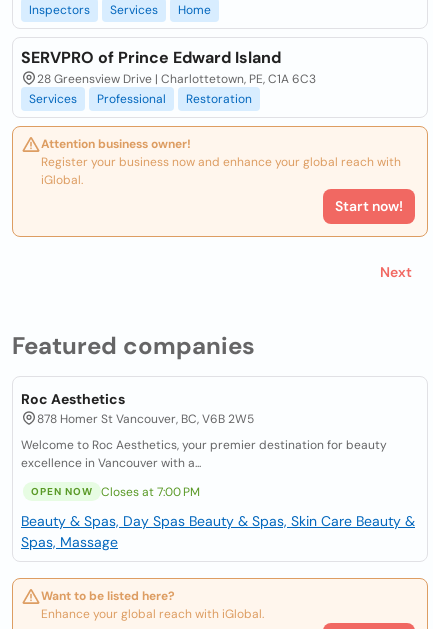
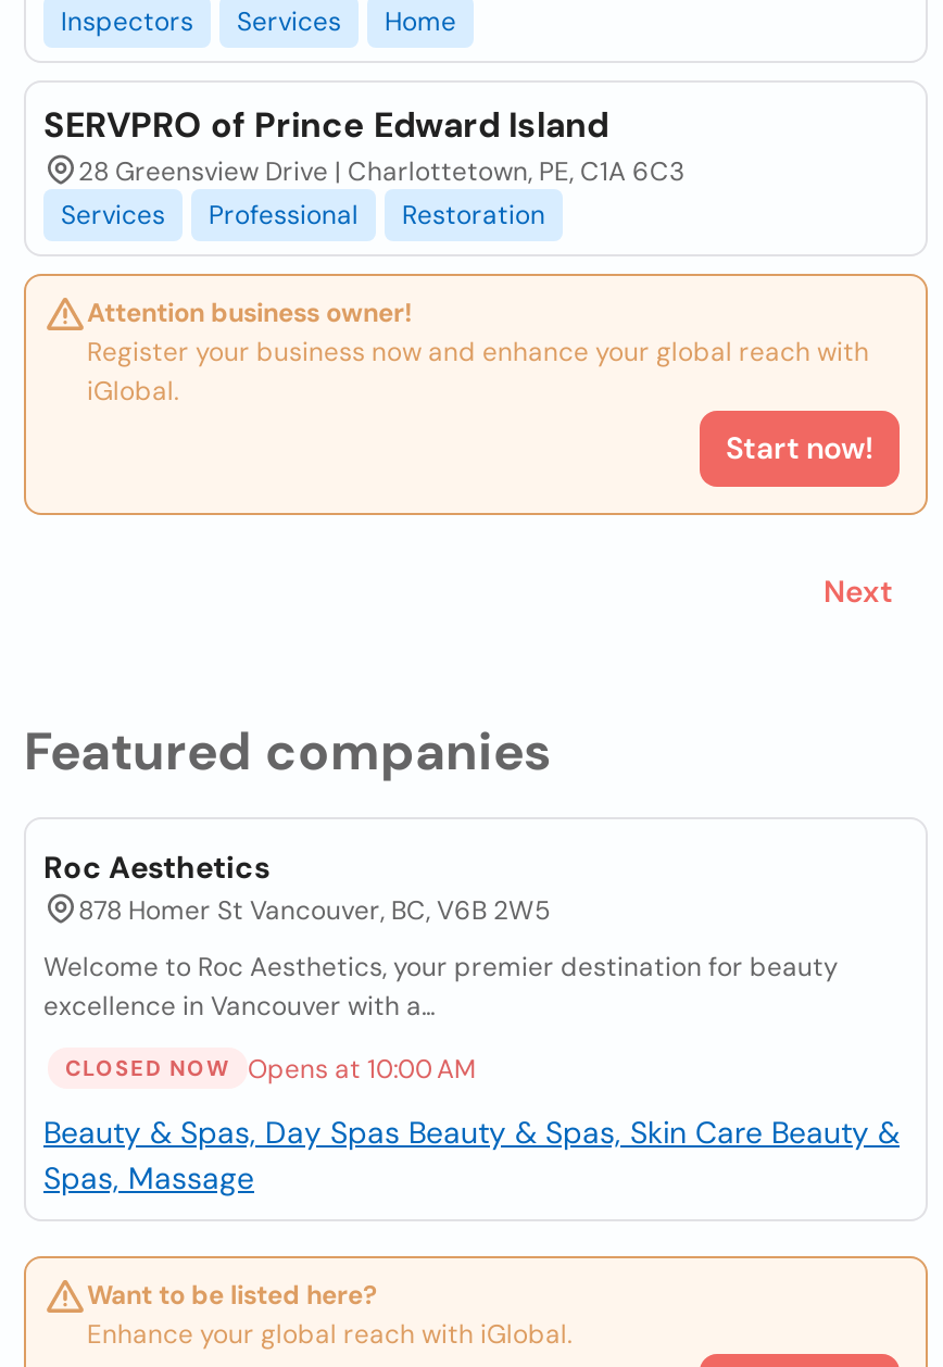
- OPEN NOW
+ CLOSED NOW

- Closes at 7:00 PM
+ Opens at 10:00 AM
